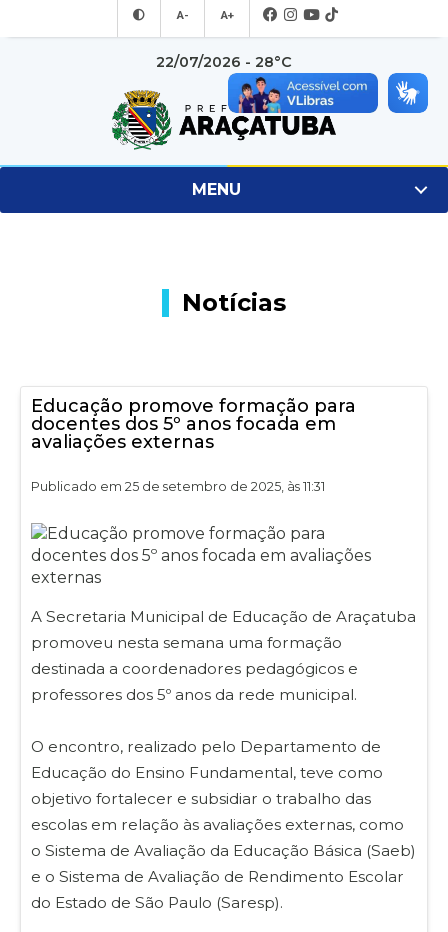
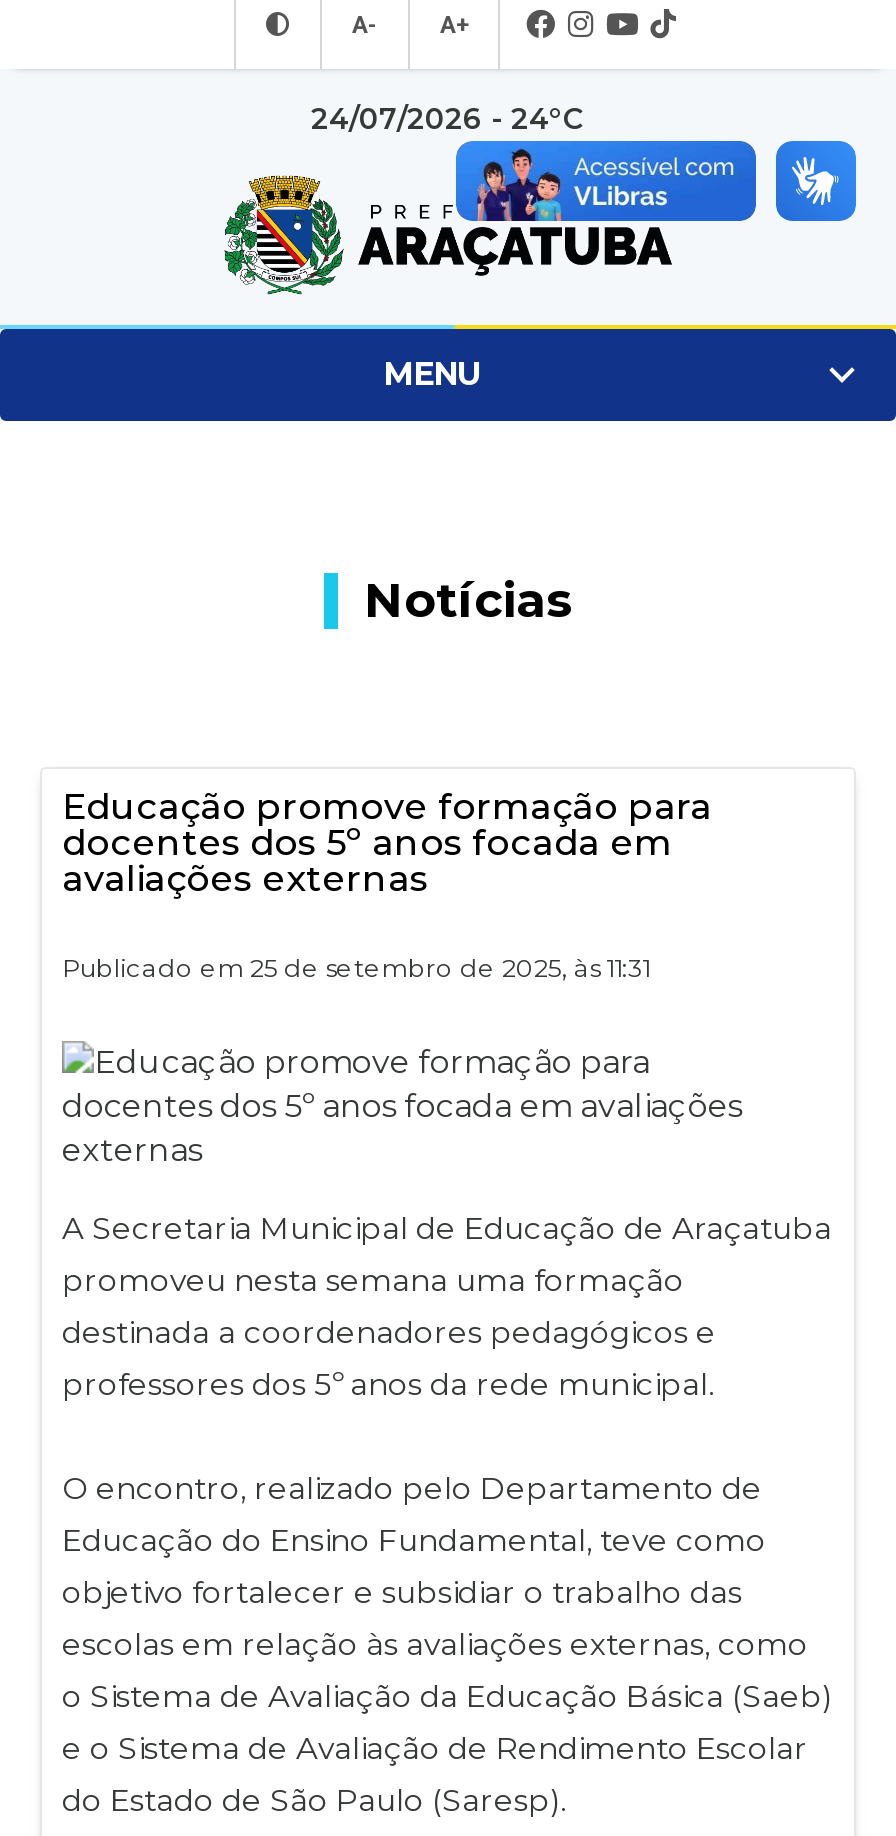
- 22/07/2026 - 28°C
+ 24/07/2026 - 24°C
